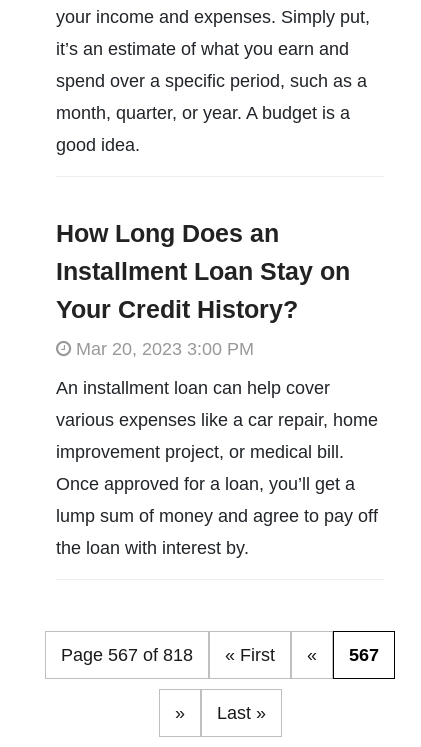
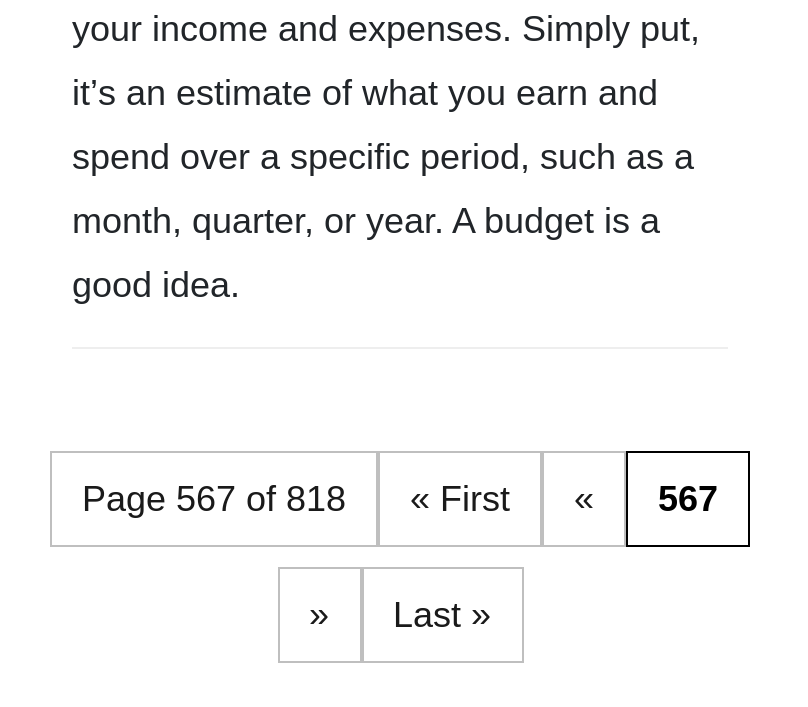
- How Long Does an
- Installment Loan Stay on
- Your Credit History?
- Mar 20, 2023 3:00 PM
- An installment loan can help cover
- various expenses like a car repair, home
- improvement project, or medical bill.
- Once approved for a loan, you’ll get a
- lump sum of money and agree to pay off
- the loan with interest by.
